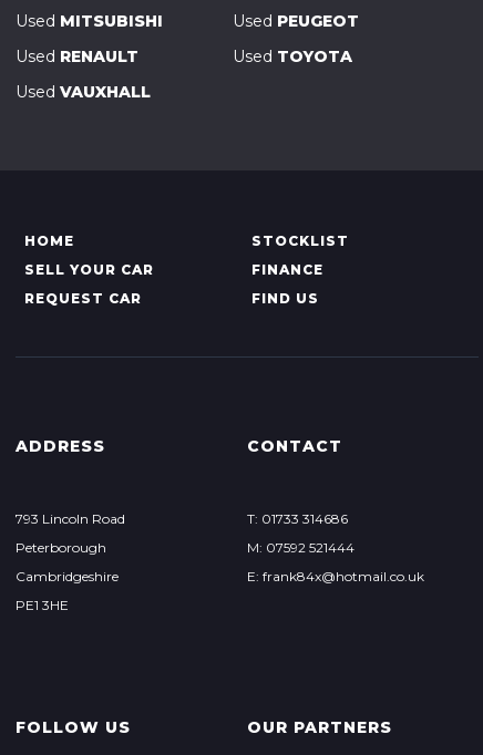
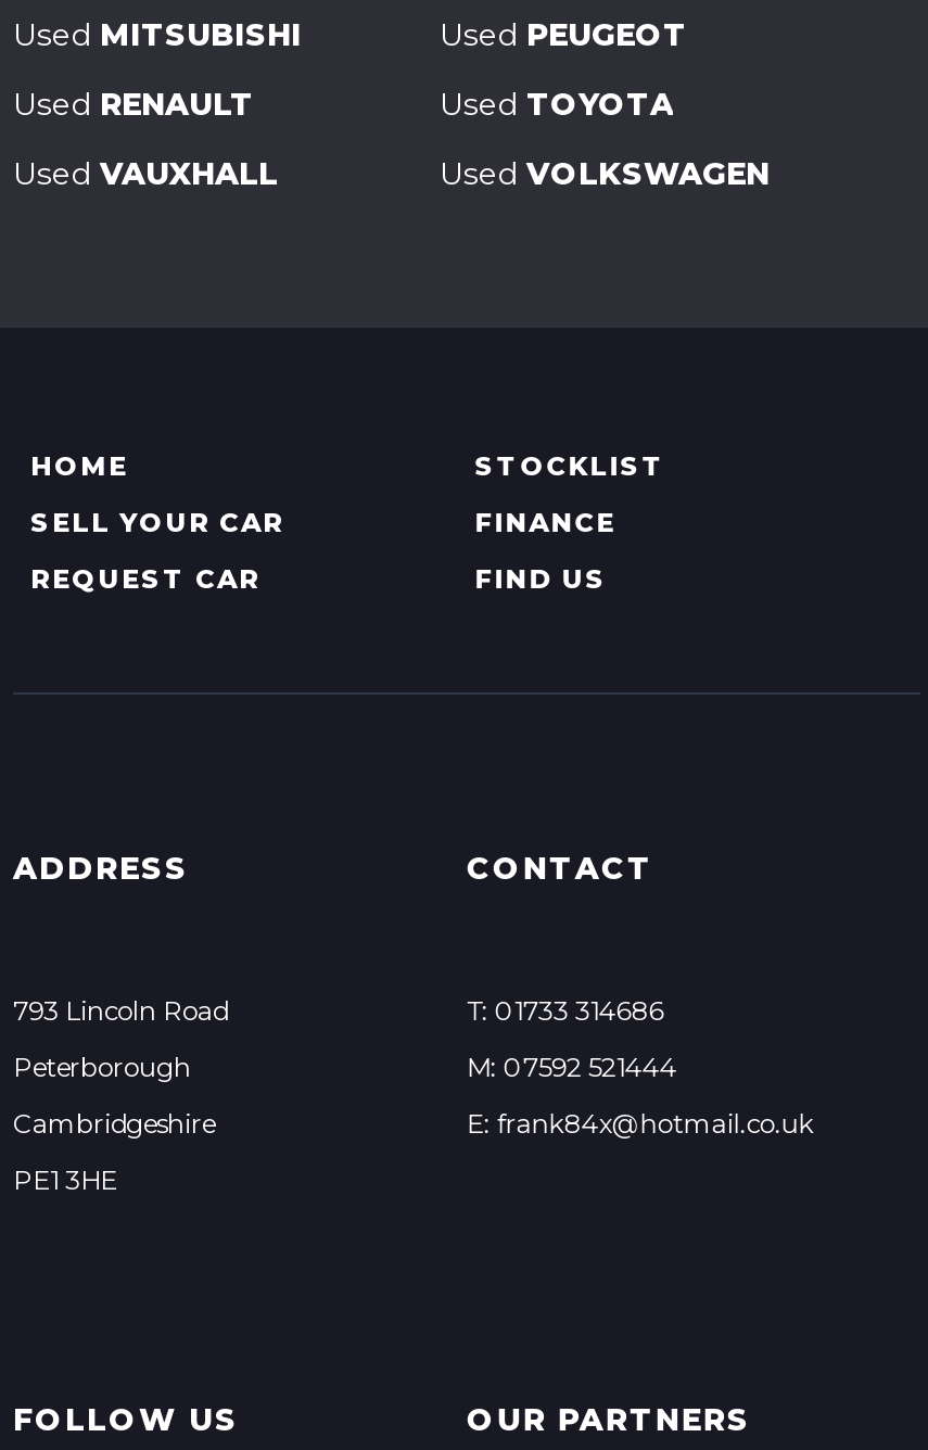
+ Used VOLKSWAGEN
